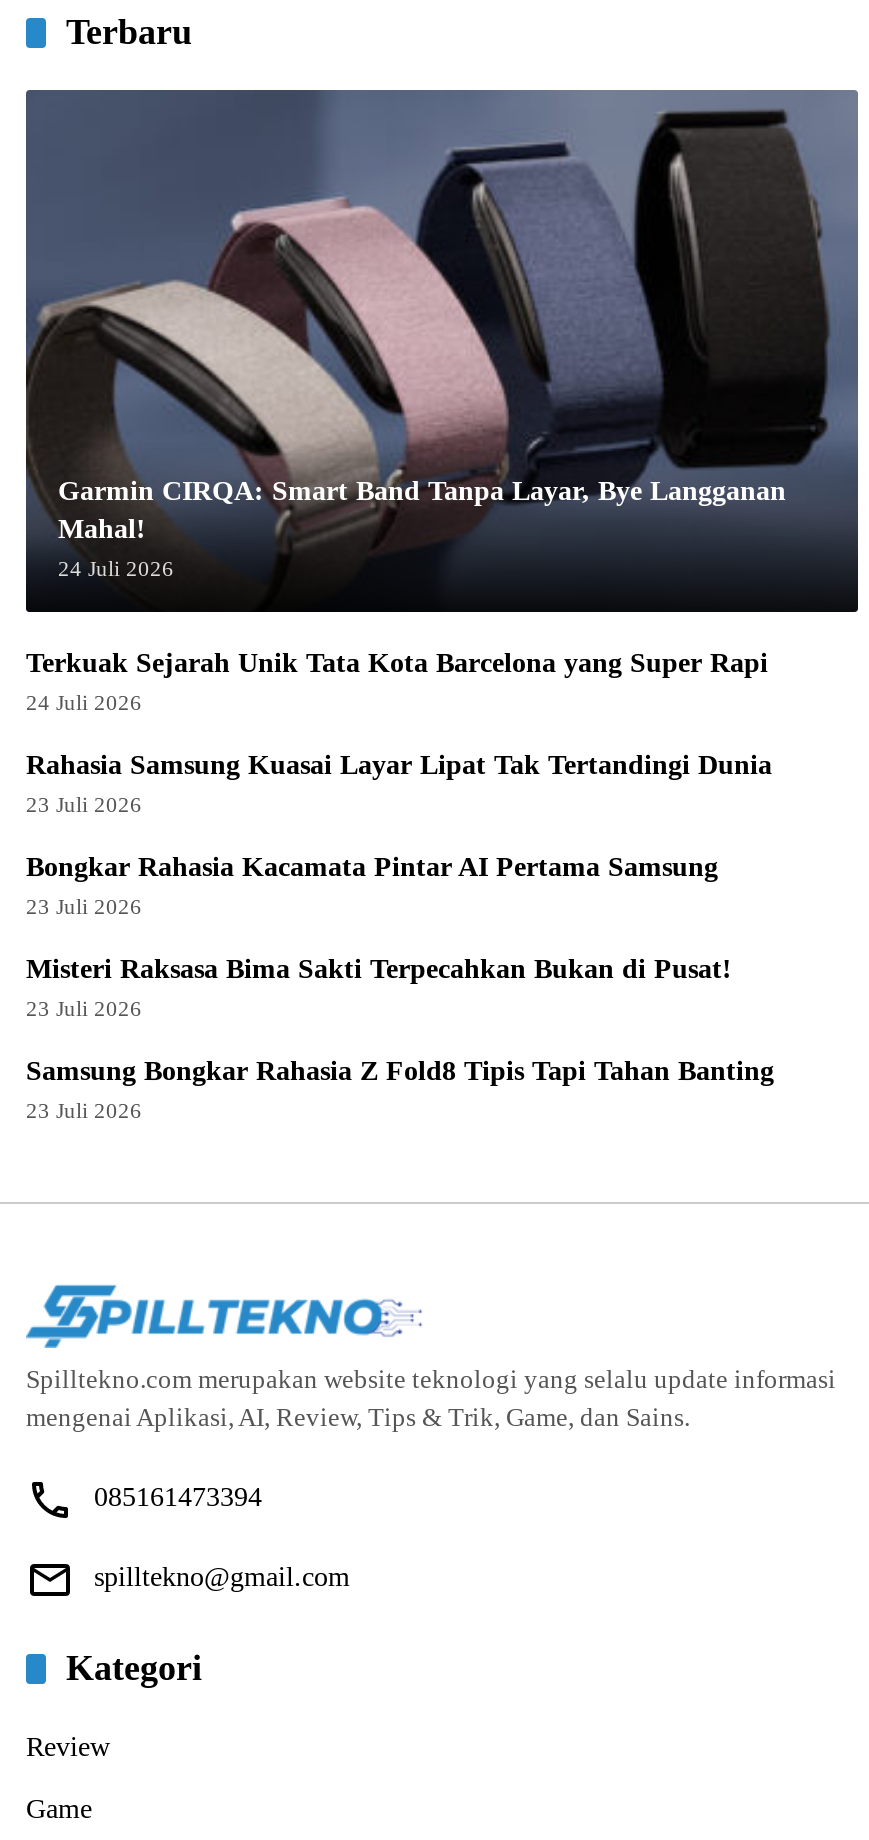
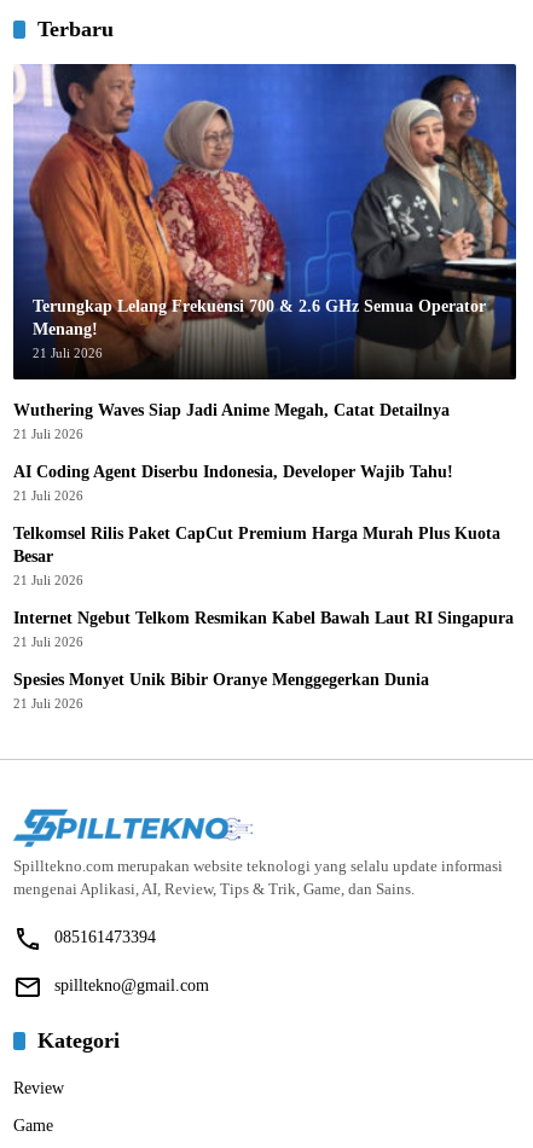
- [image]
- Garmin CIRQA: Smart Band Tanpa Layar, Bye Langganan
- Mahal!
- 24 Juli 2026
+ [image]
+ Terungkap Lelang Frekuensi 700 & 2.6 GHz Semua Operator
+ Menang!
+ 21 Juli 2026

- Terkuak Sejarah Unik Tata Kota Barcelona yang Super Rapi
- 24 Juli 2026
+ Wuthering Waves Siap Jadi Anime Megah, Catat Detailnya
+ 21 Juli 2026

- Rahasia Samsung Kuasai Layar Lipat Tak Tertandingi Dunia
- 23 Juli 2026
+ AI Coding Agent Diserbu Indonesia, Developer Wajib Tahu!
+ 21 Juli 2026

- Bongkar Rahasia Kacamata Pintar AI Pertama Samsung
- 23 Juli 2026
+ Telkomsel Rilis Paket CapCut Premium Harga Murah Plus Kuota
+ Besar
+ 21 Juli 2026

- Misteri Raksasa Bima Sakti Terpecahkan Bukan di Pusat!
- 23 Juli 2026
+ Internet Ngebut Telkom Resmikan Kabel Bawah Laut RI Singapura
+ 21 Juli 2026

- Samsung Bongkar Rahasia Z Fold8 Tipis Tapi Tahan Banting
- 23 Juli 2026
+ Spesies Monyet Unik Bibir Oranye Menggegerkan Dunia
+ 21 Juli 2026
